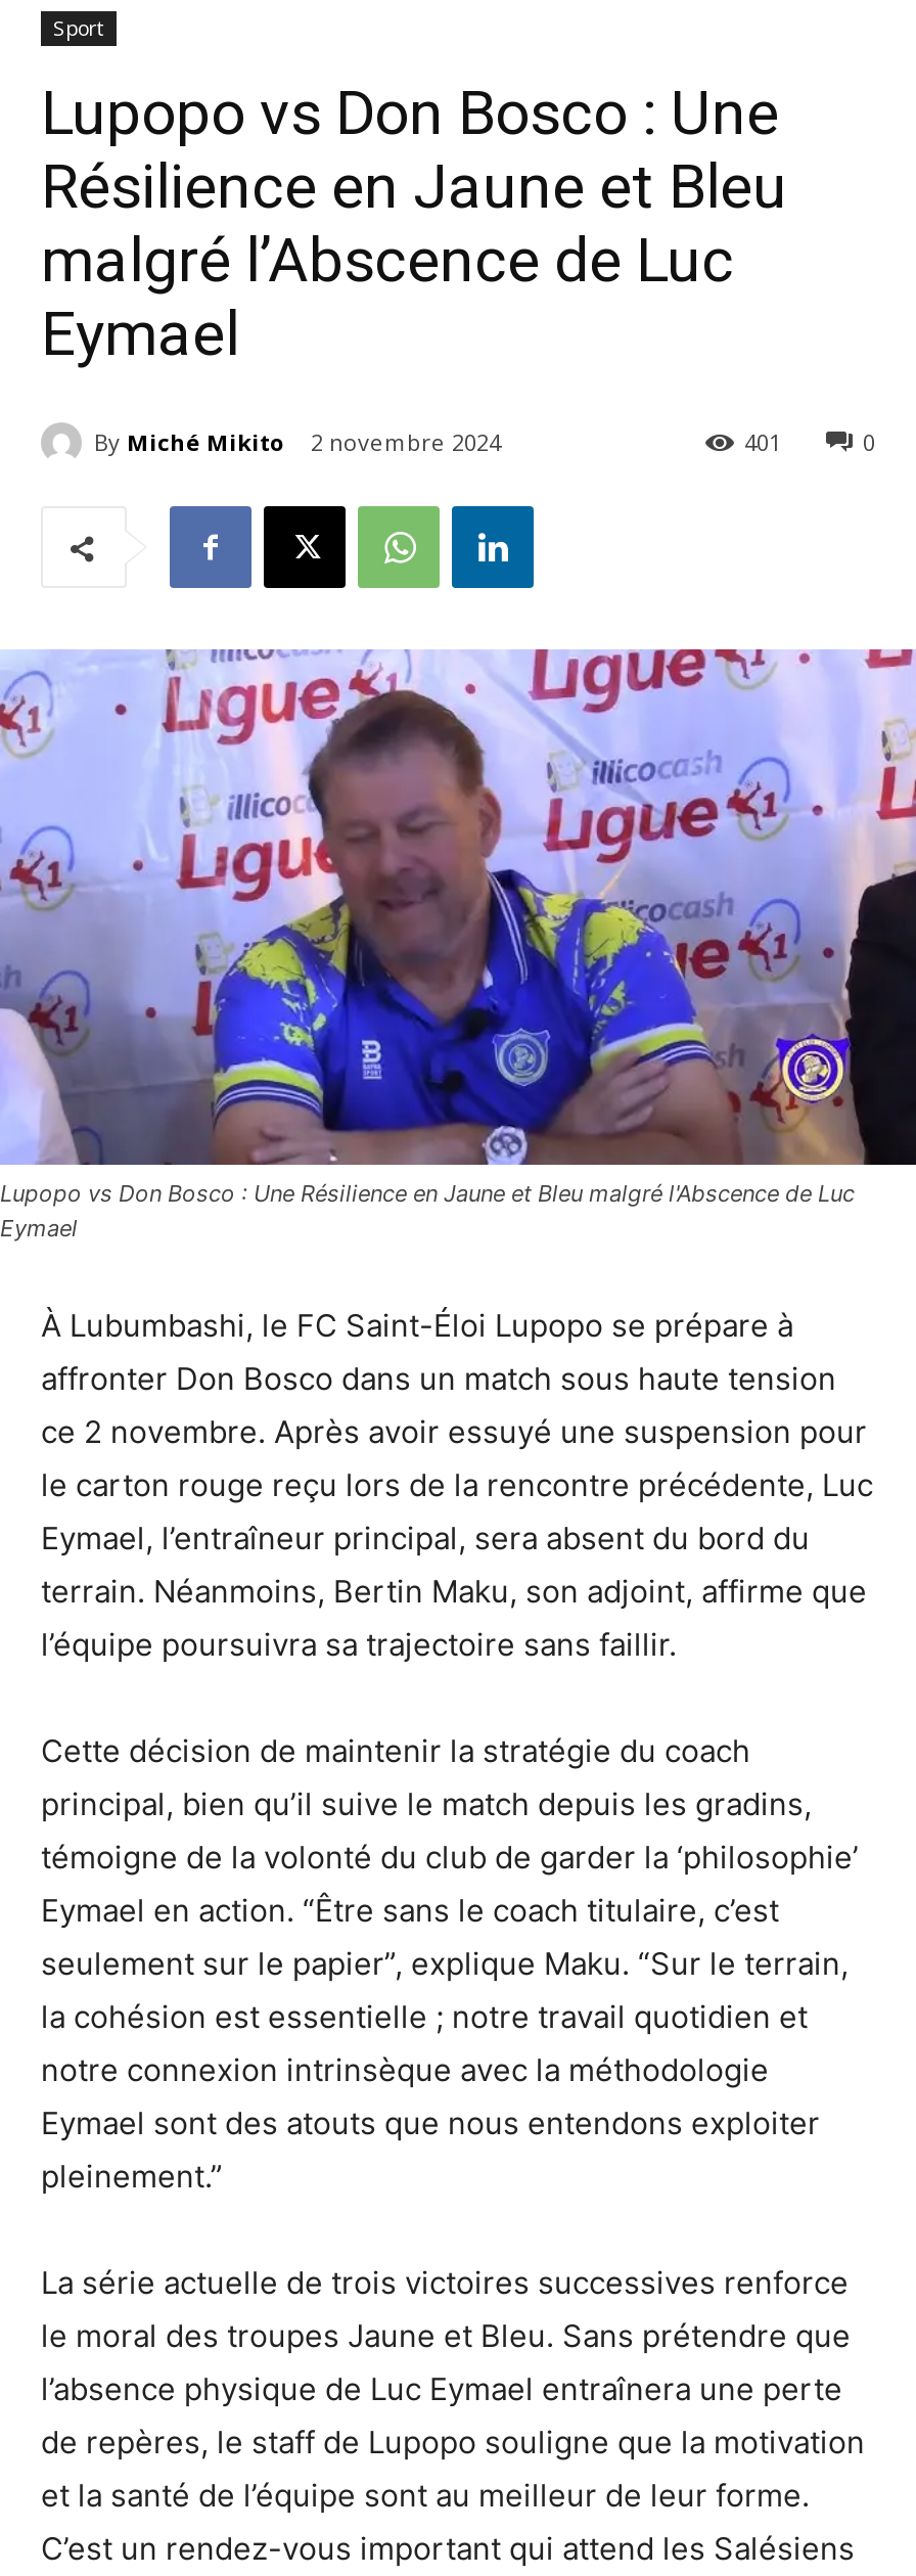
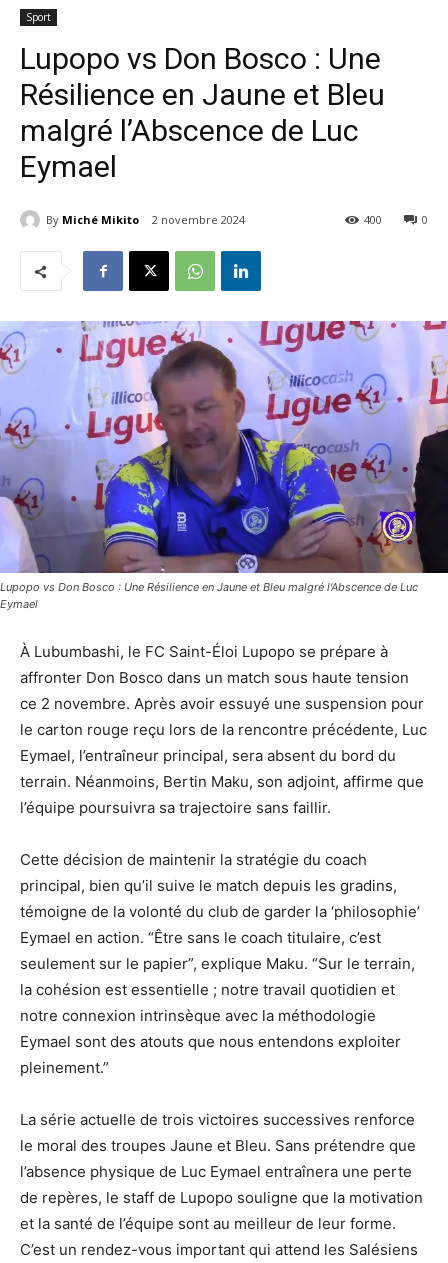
- 401
+ 400
